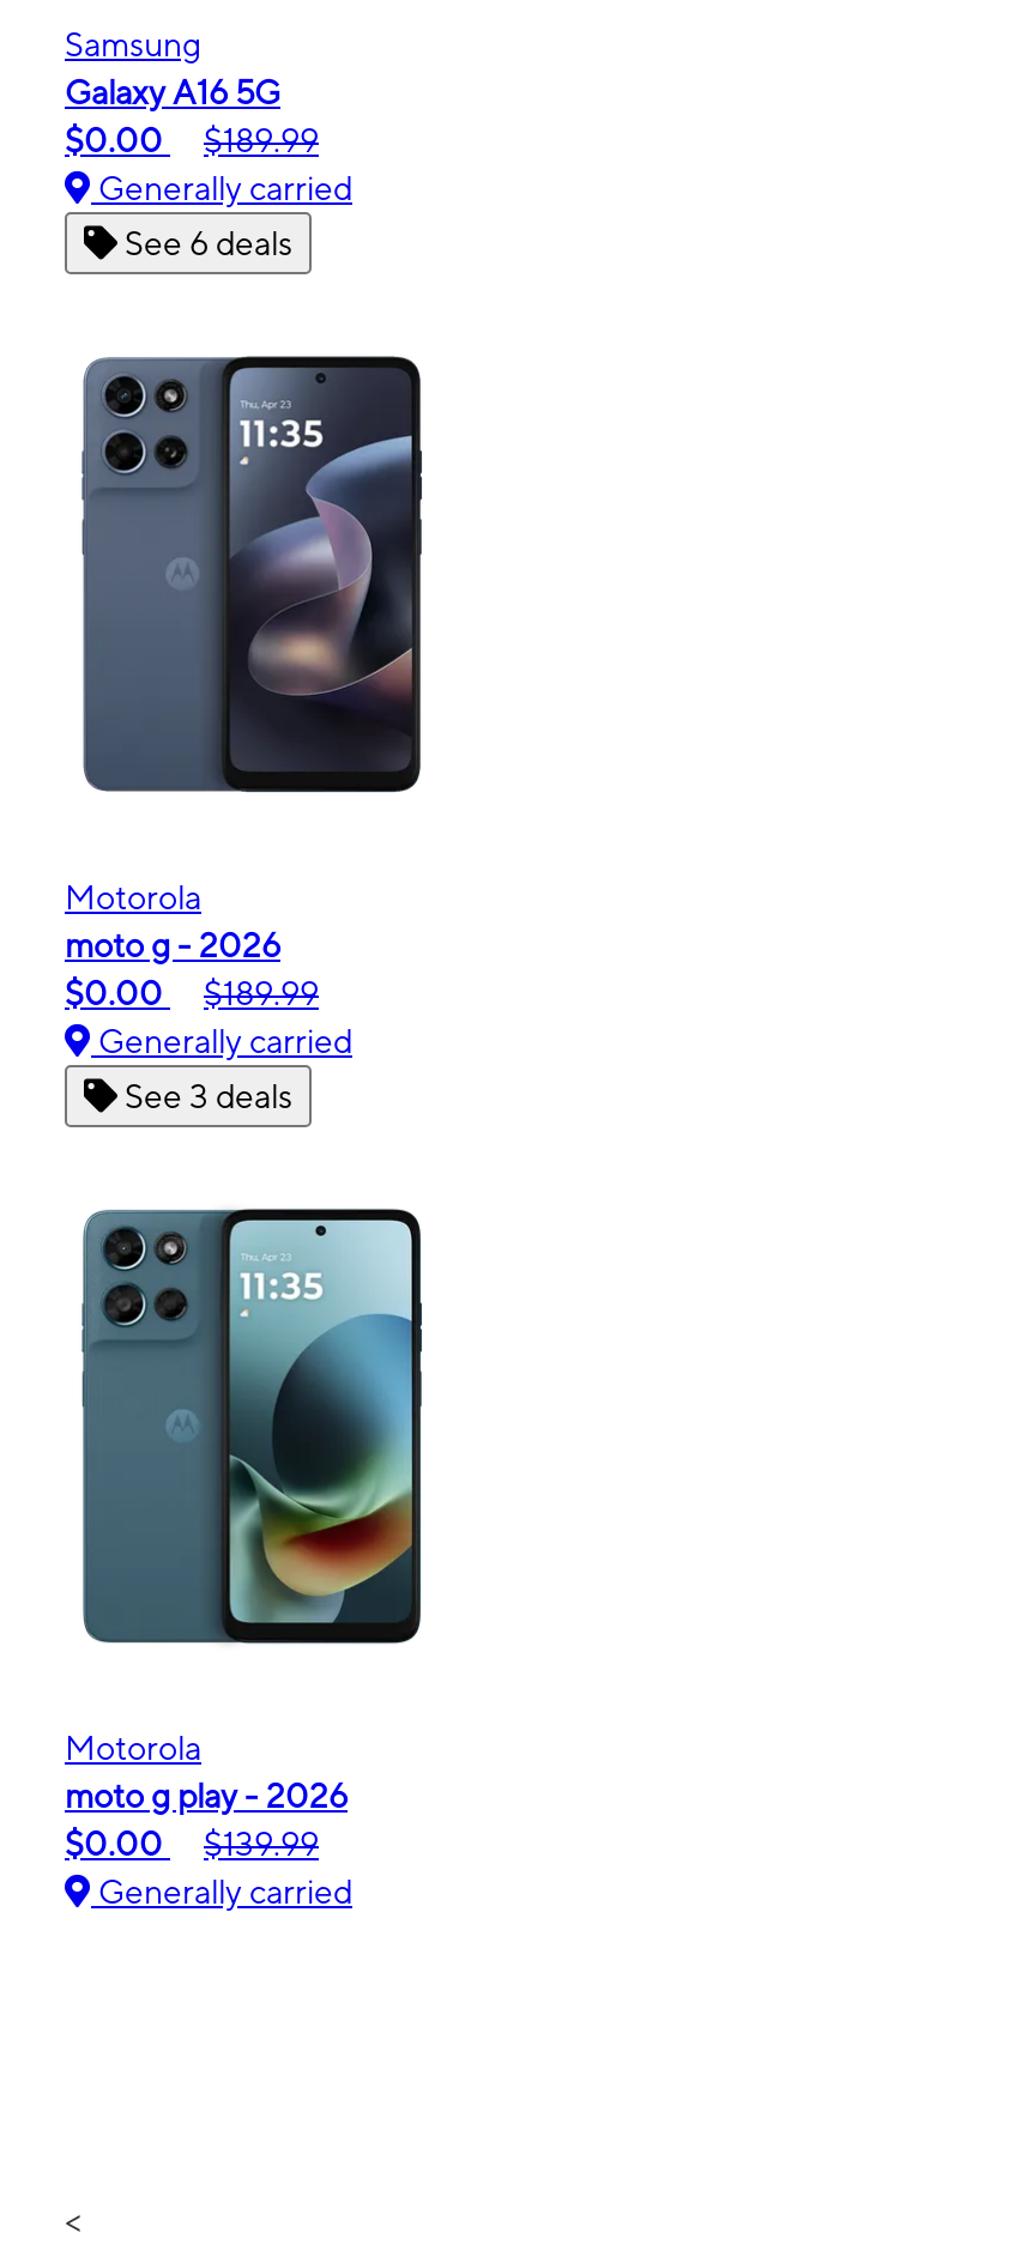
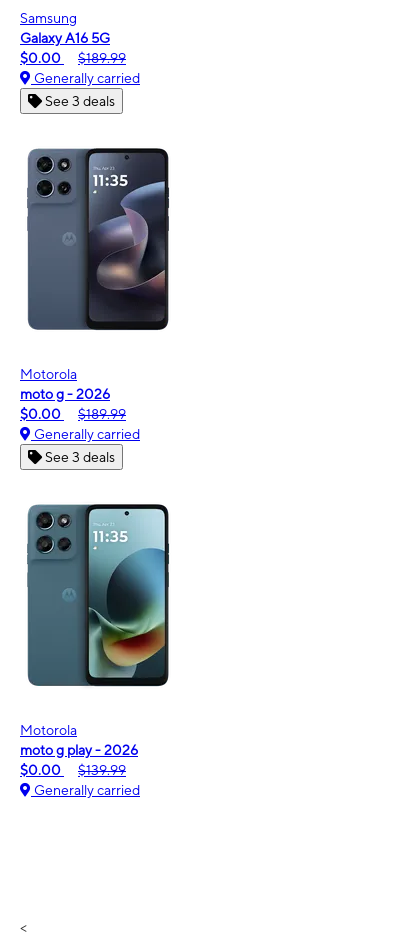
- See 6 deals
+ See 3 deals
